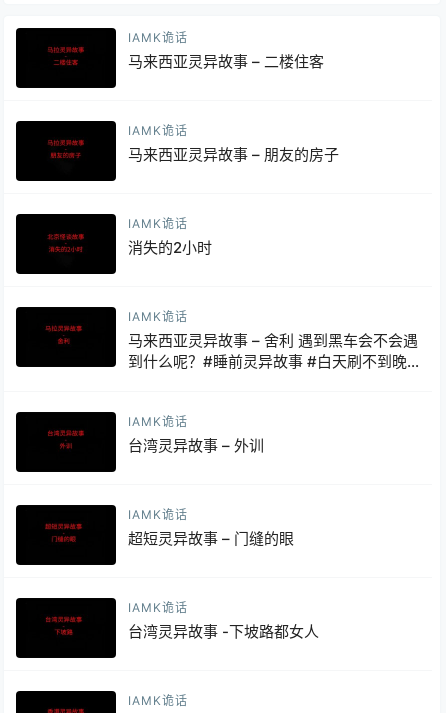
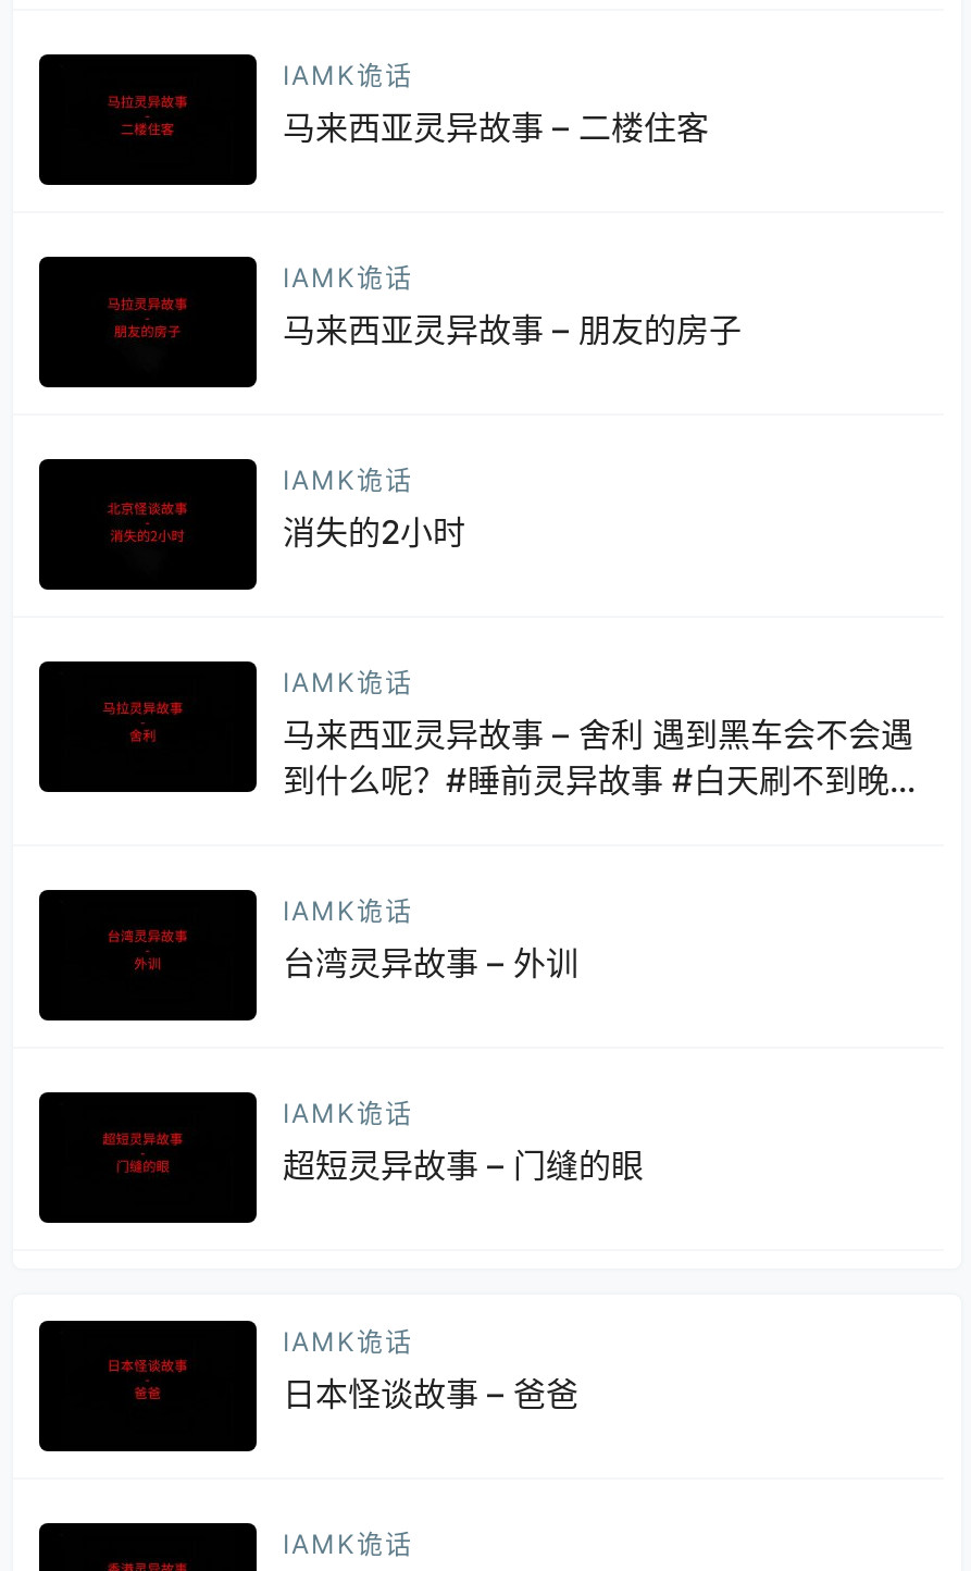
- 台湾灵异故事 -下坡路都女人
+ 日本怪谈故事 – 爸爸
